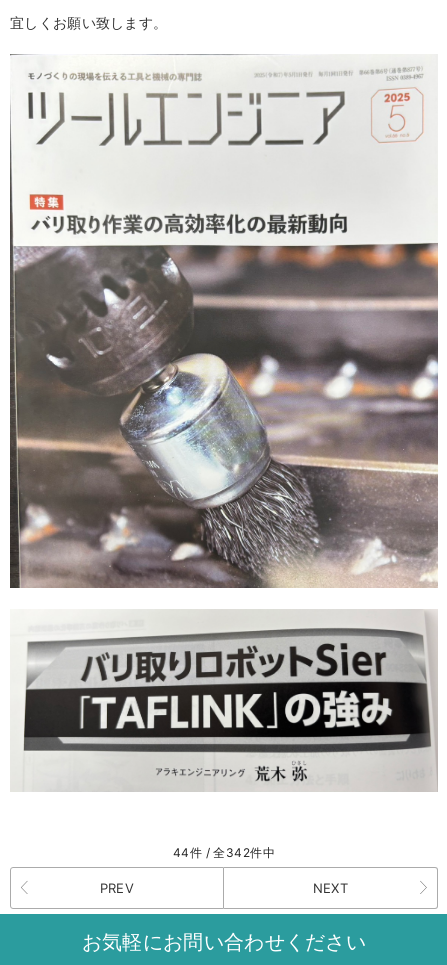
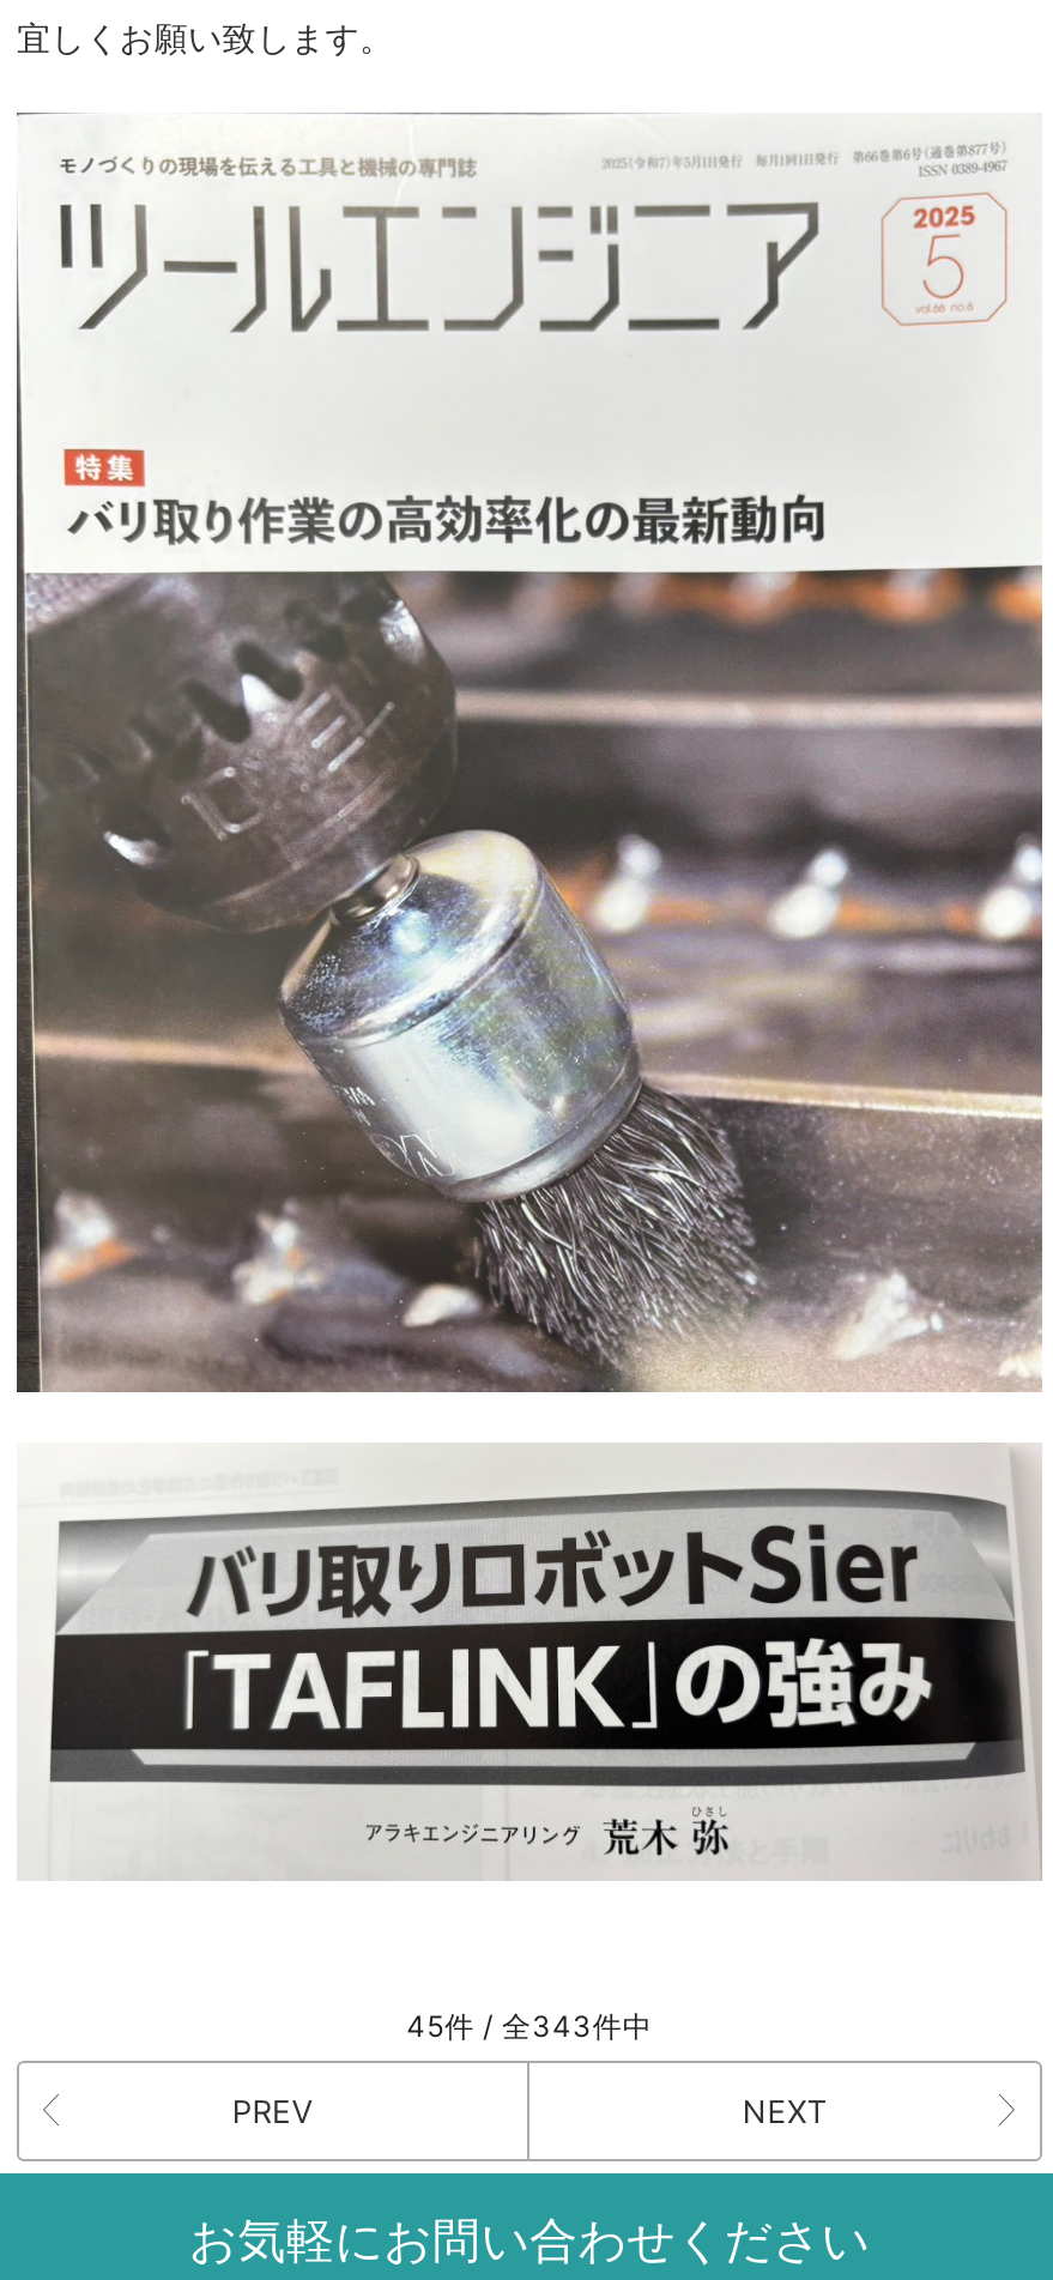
- 44件 / 全342件中
+ 45件 / 全343件中
